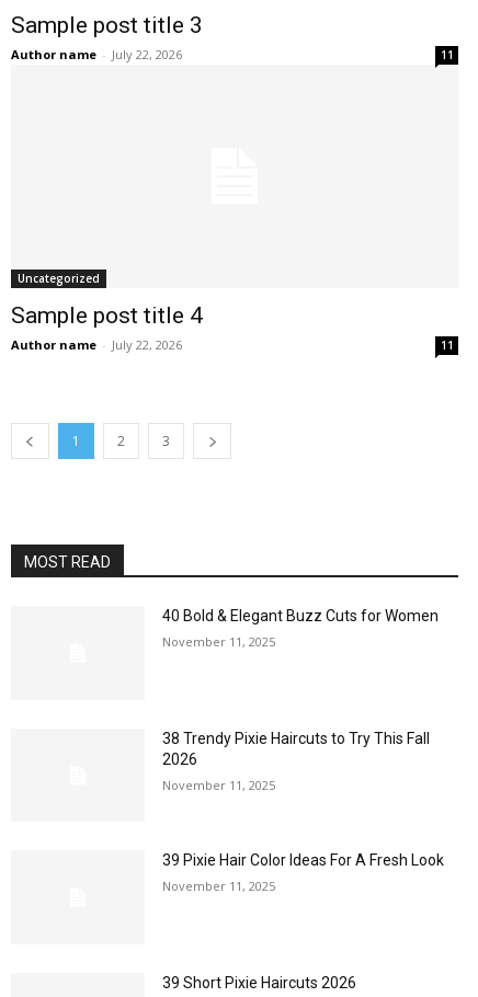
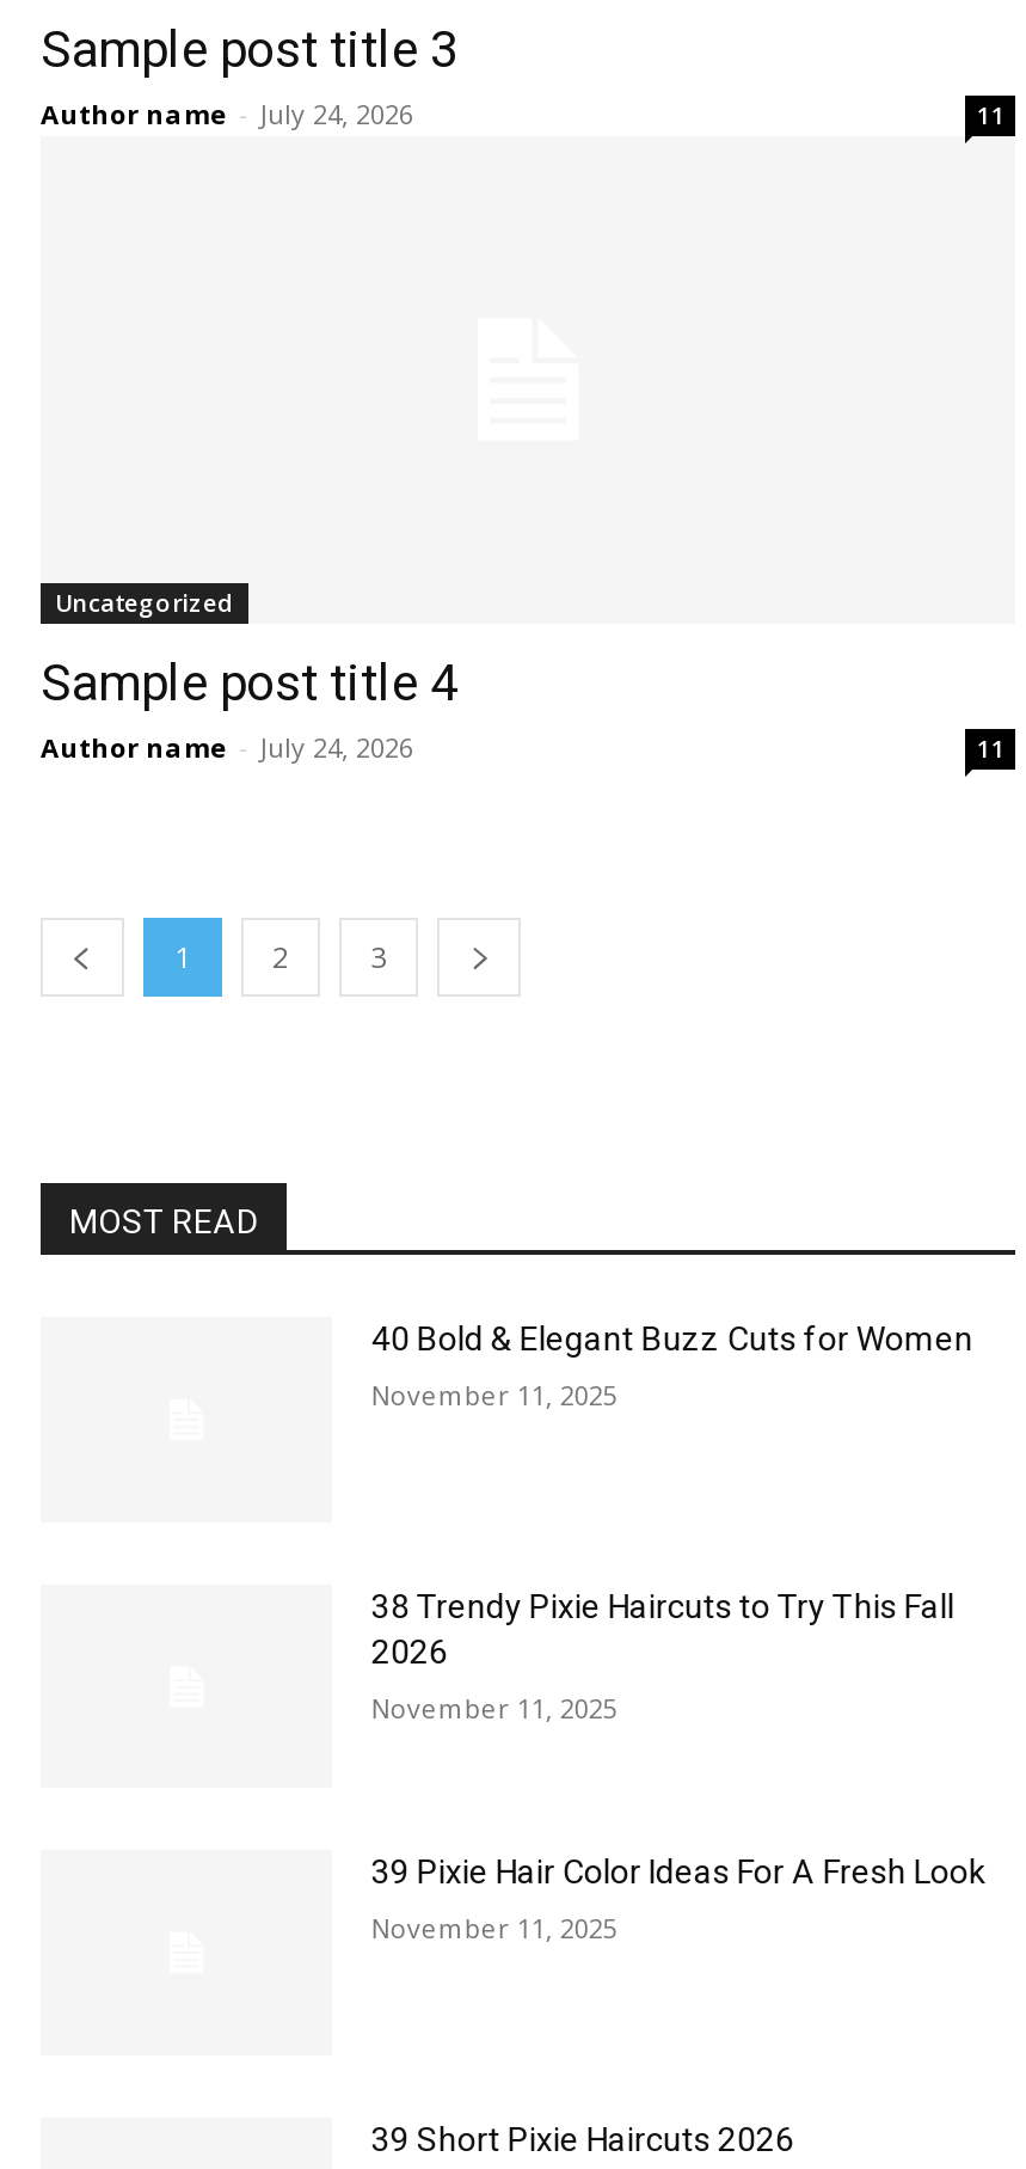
- Author name - July 22, 2026
+ Author name - July 24, 2026

- Author name - July 22, 2026
+ Author name - July 24, 2026
